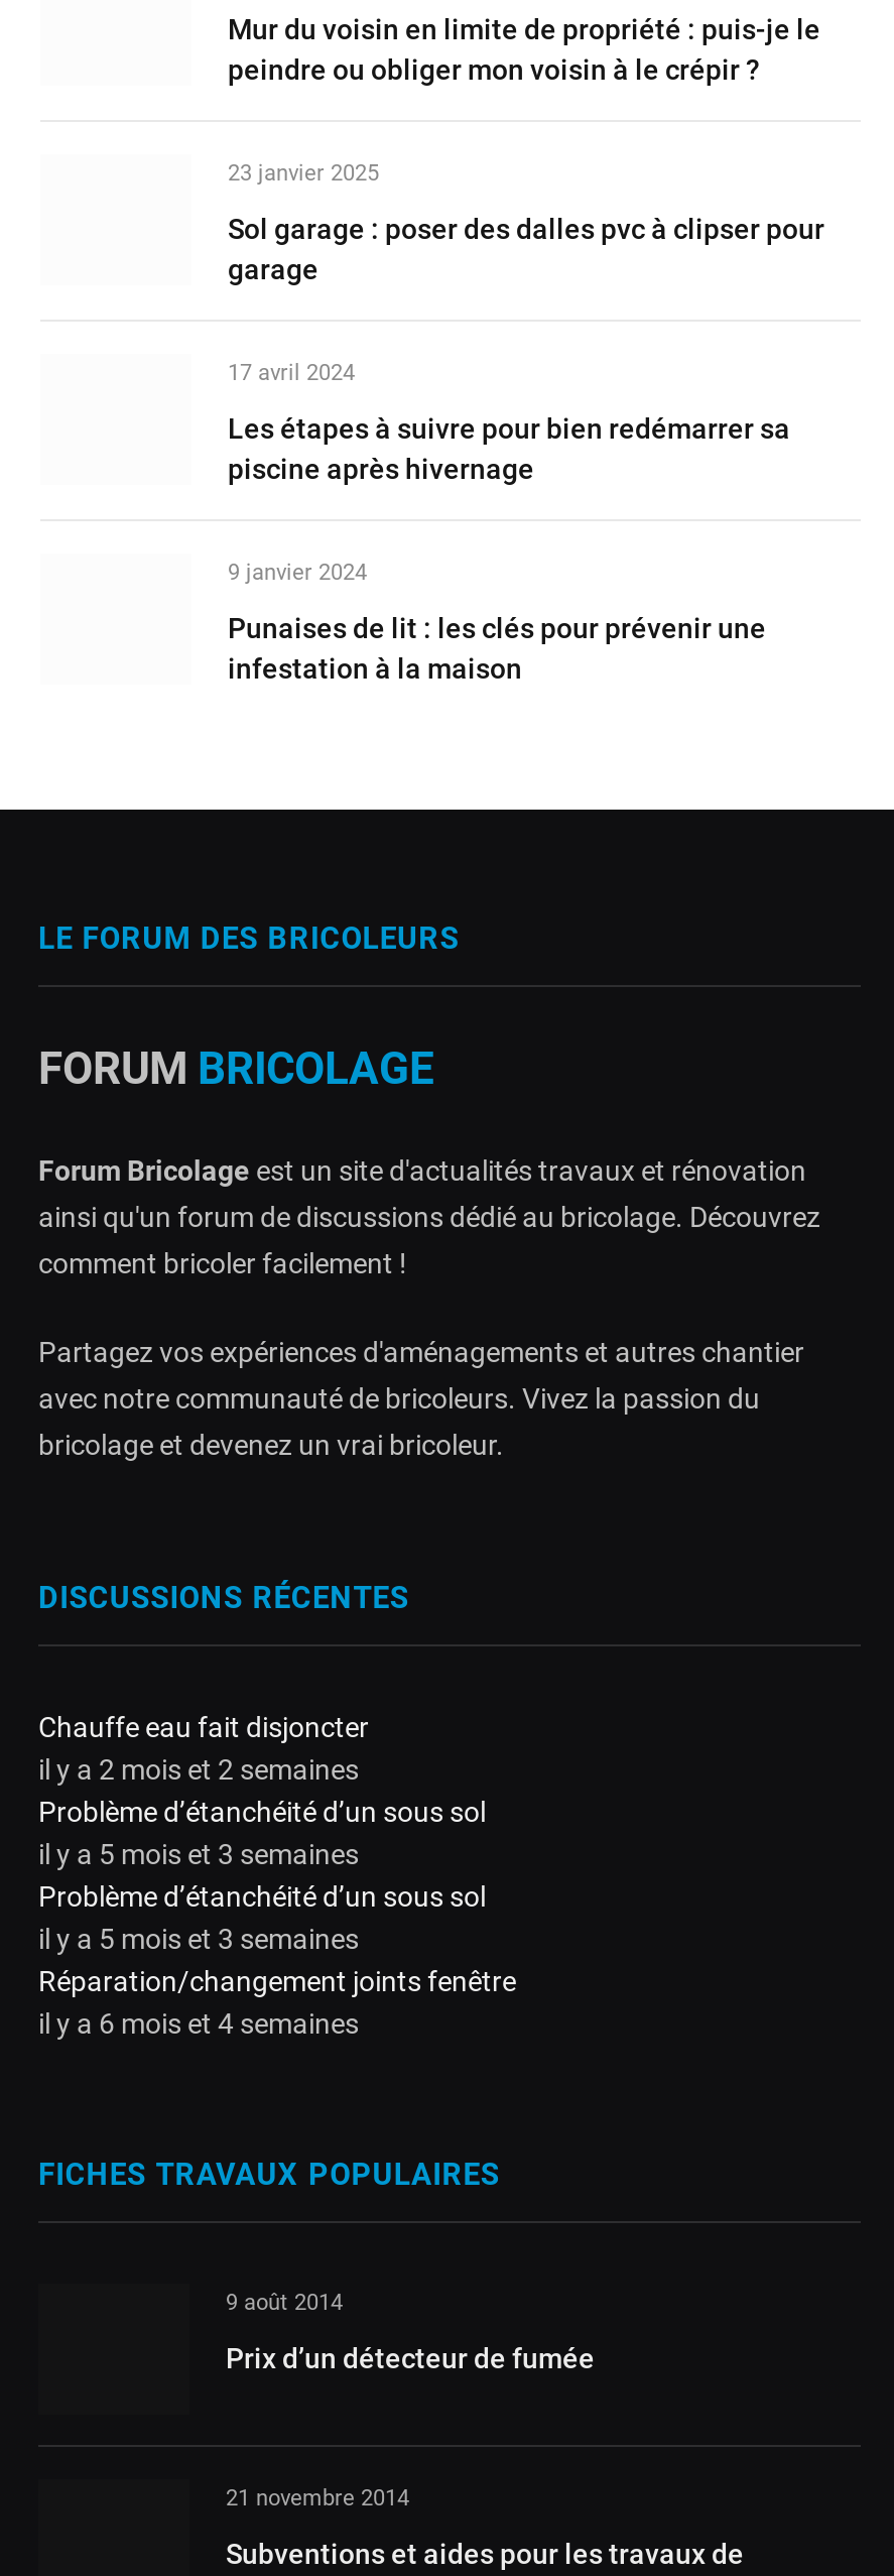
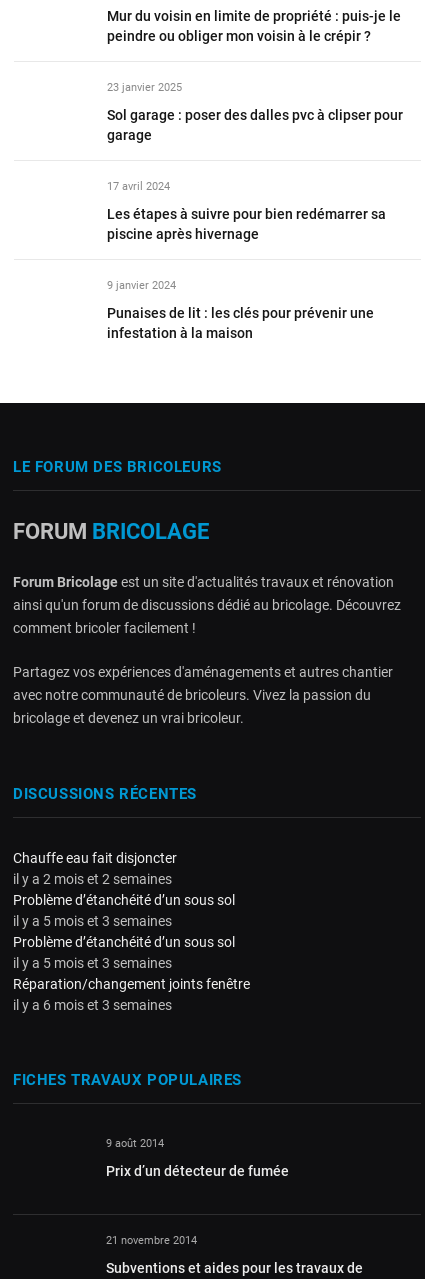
- il y a 6 mois et 4 semaines
+ il y a 6 mois et 3 semaines
